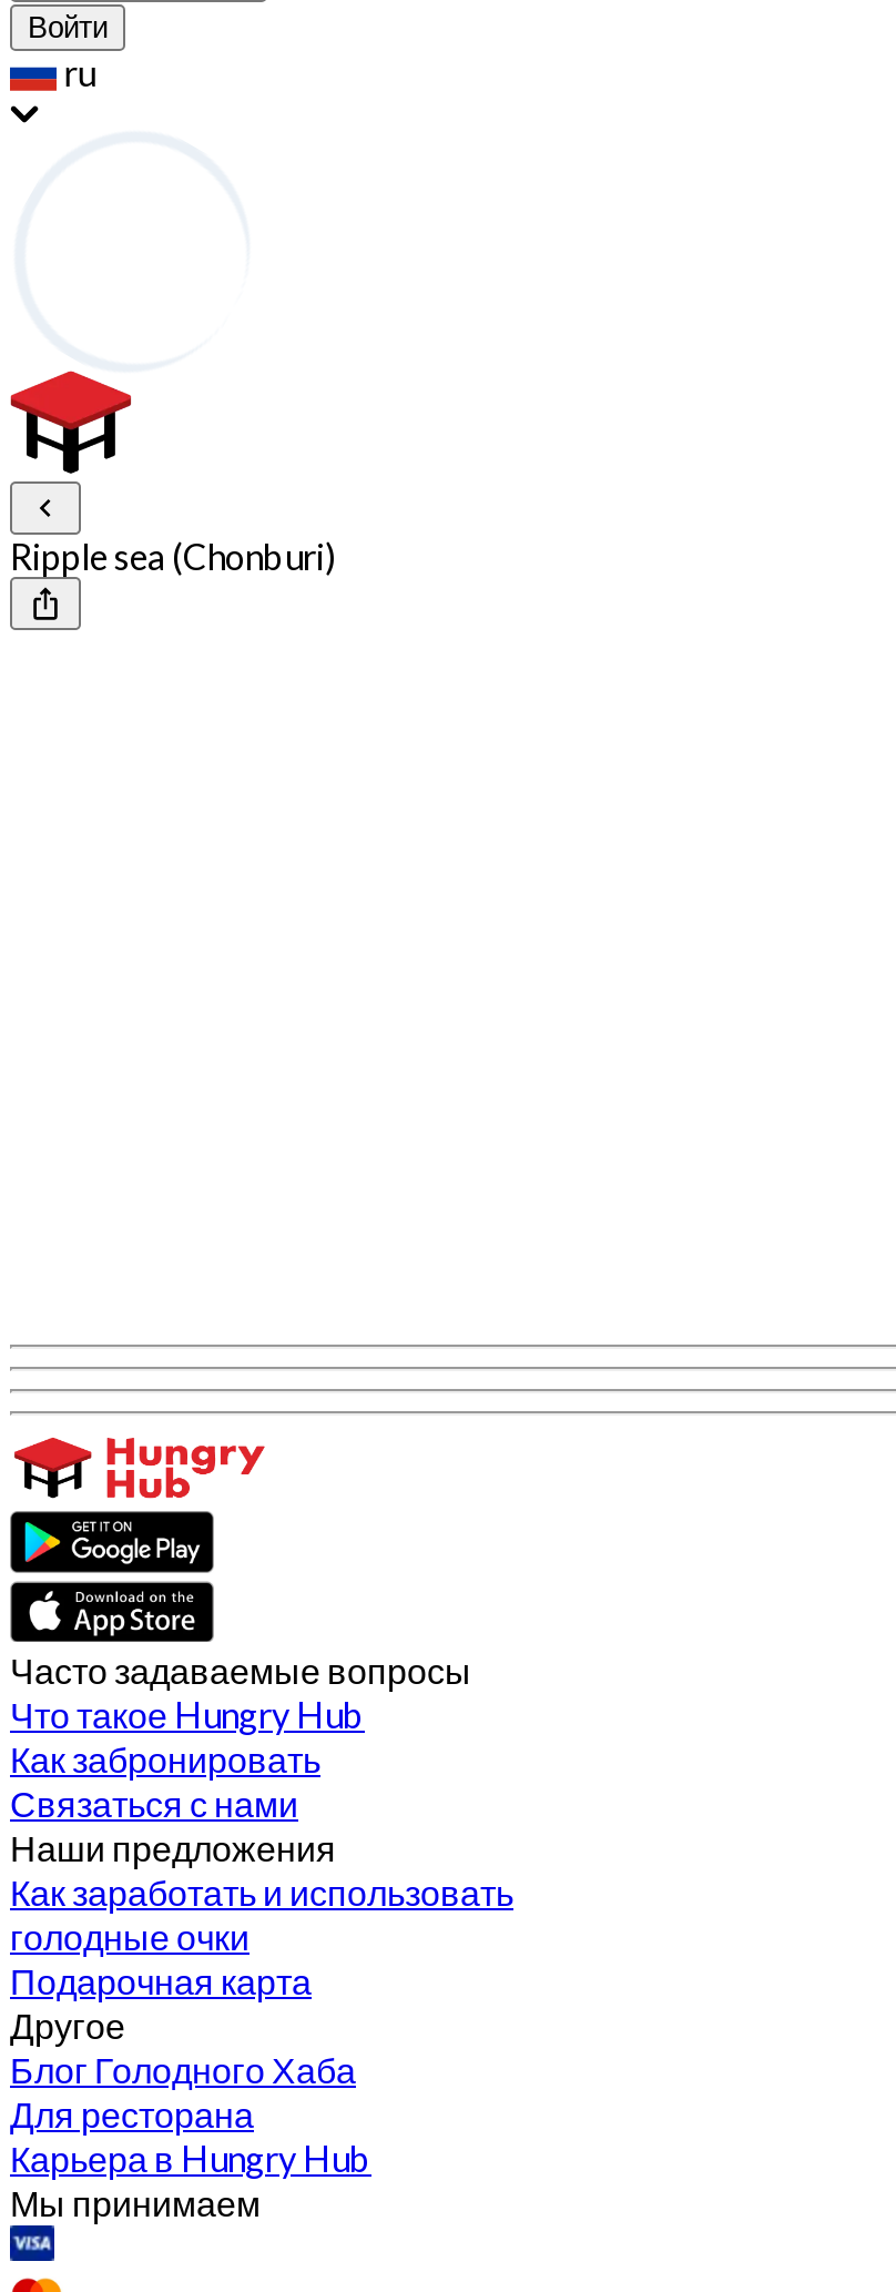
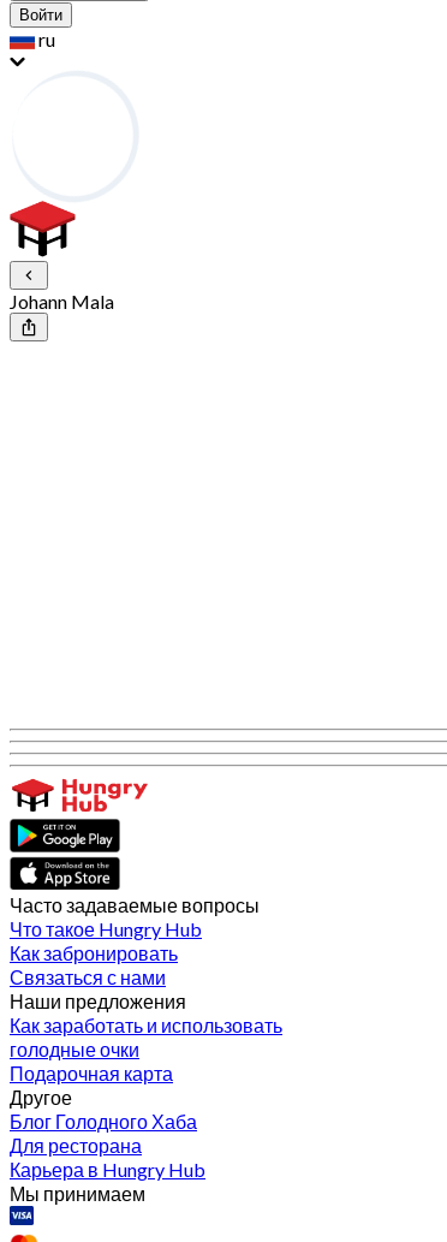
- Ripple sea (Chonburi)
+ Johann Mala
